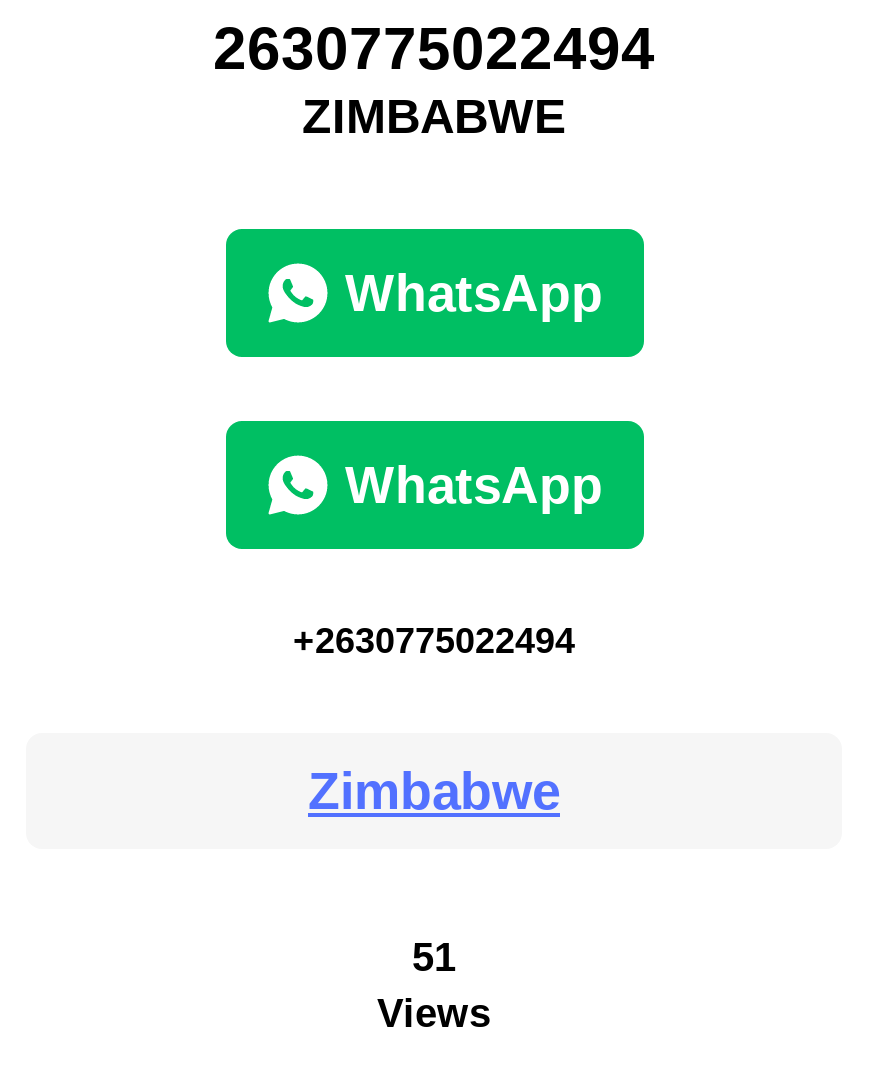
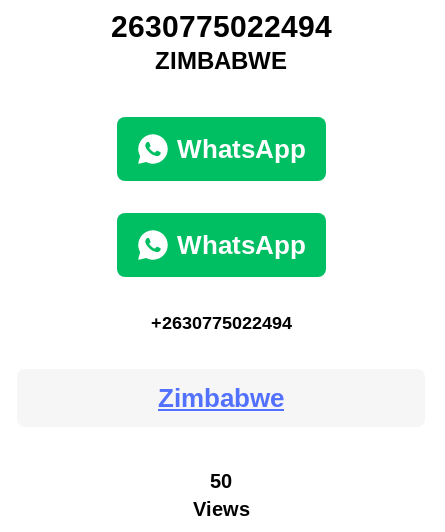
- 51
+ 50
